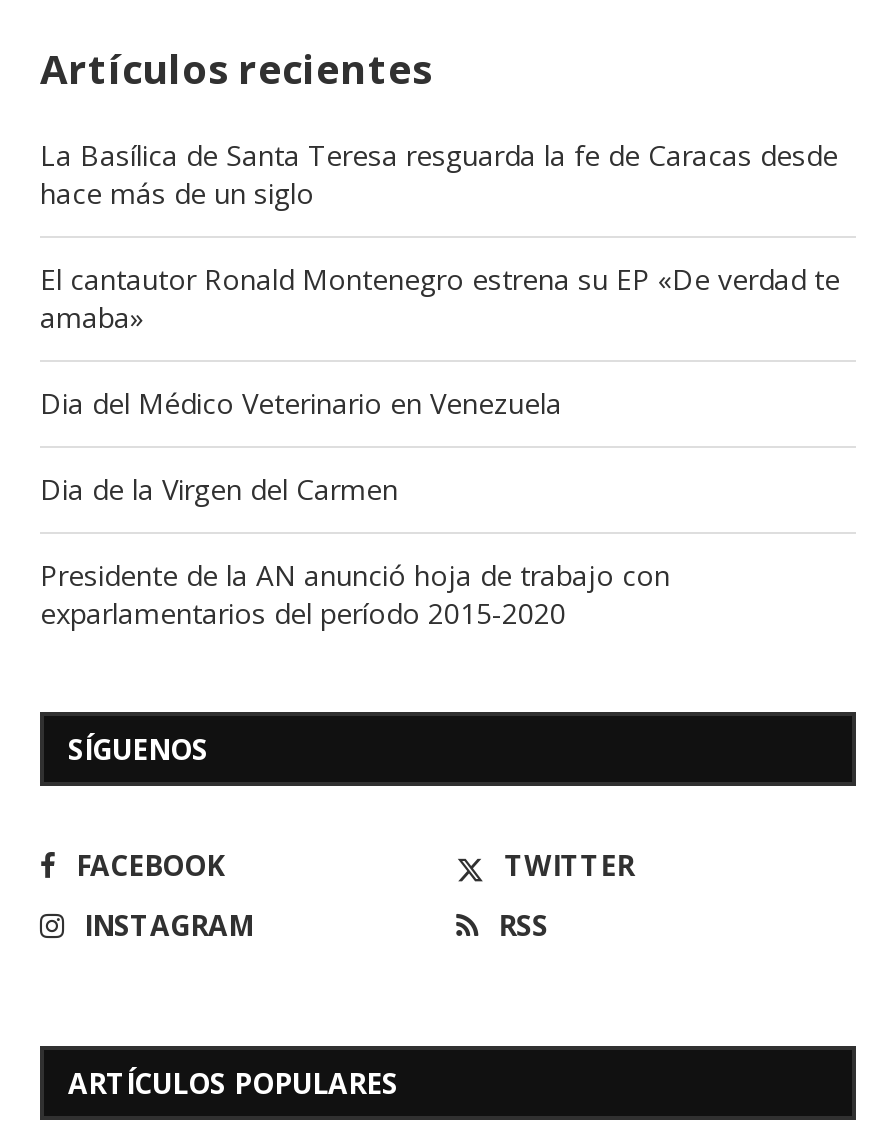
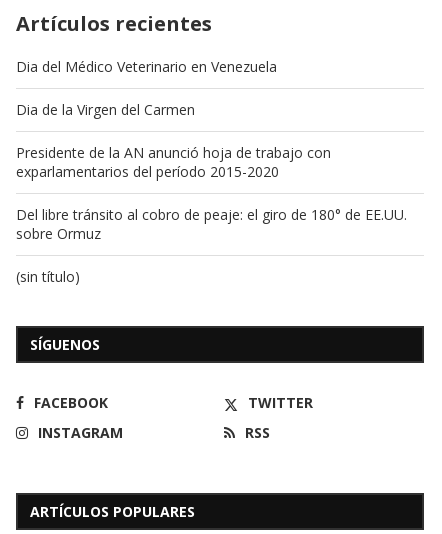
- La Basílica de Santa Teresa resguarda la fe de Caracas desde
- hace más de un siglo
- El cantautor Ronald Montenegro estrena su EP «De verdad te
- amaba»

moved up: Dia del Médico Veterinario en Venezuela | Dia de la Virgen del Carmen | Presidente de la AN anunció hoja de trabajo con | exparlamentarios del período 2015-2020

+ Del libre tránsito al cobro de peaje: el giro de 180° de EE.UU.
+ sobre Ormuz
+ (sin título)
